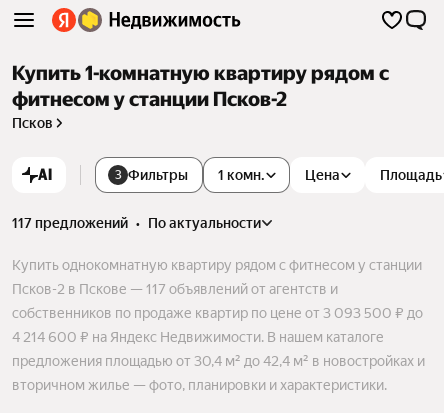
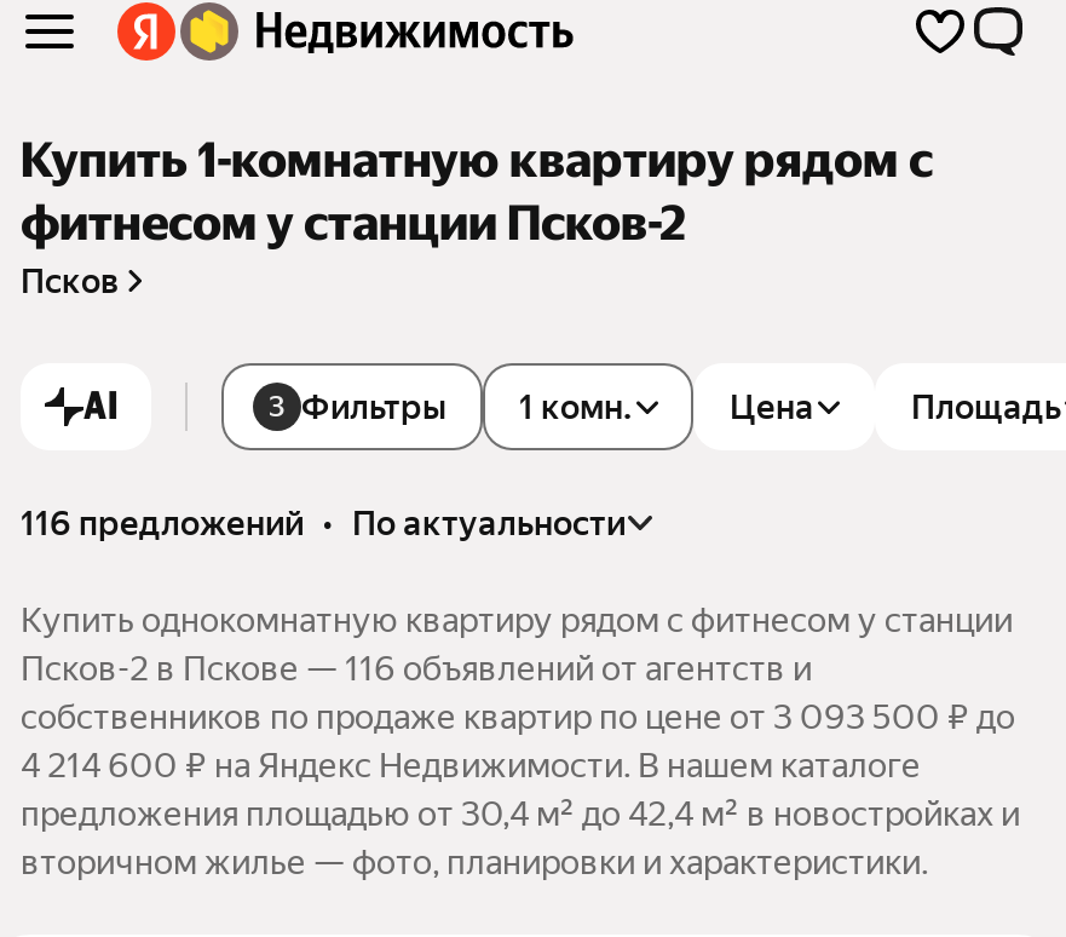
- 117 предложений • по актуальности
+ 116 предложений • по актуальности

- Псков-2 в Пскове — 117 объявлений от агентств и
+ Псков-2 в Пскове — 116 объявлений от агентств и
